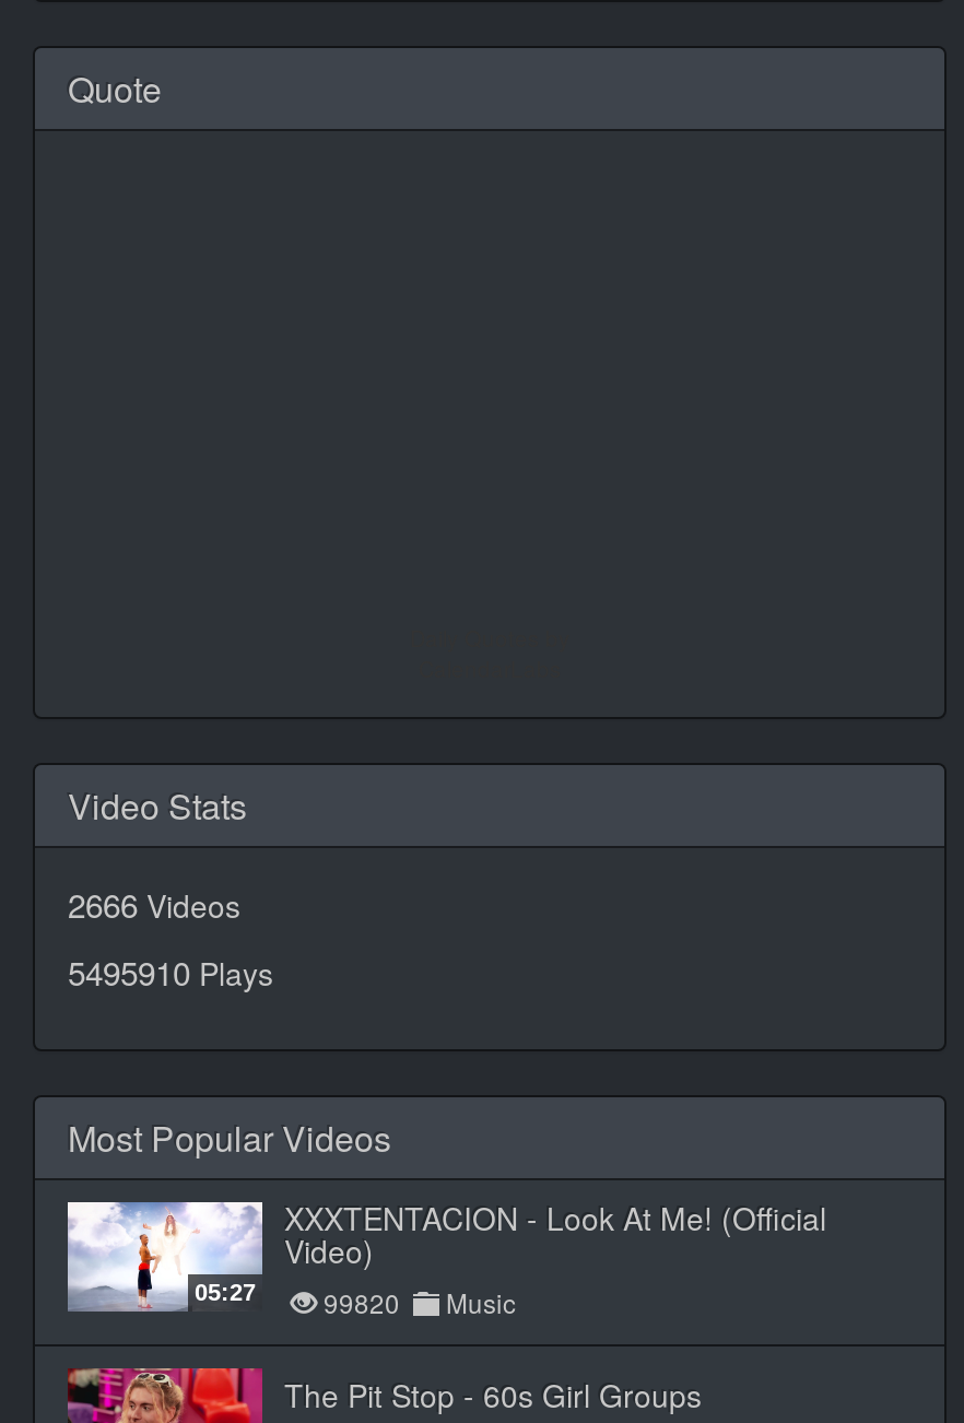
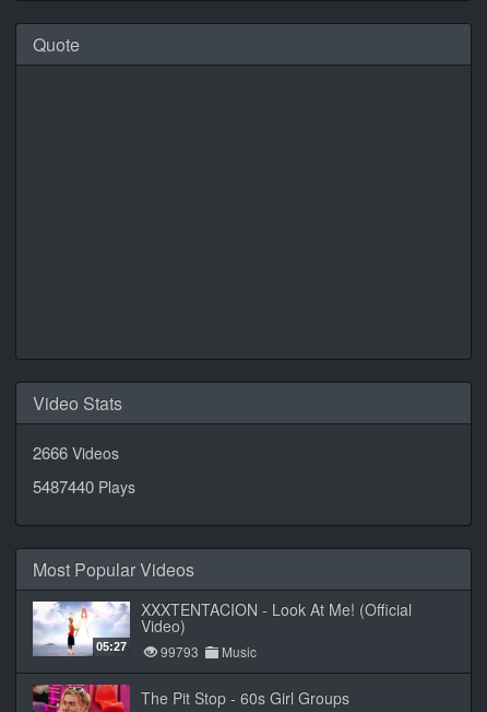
- 5495910 Plays
+ 5487440 Plays

- 99820 Music
+ 99793 Music
